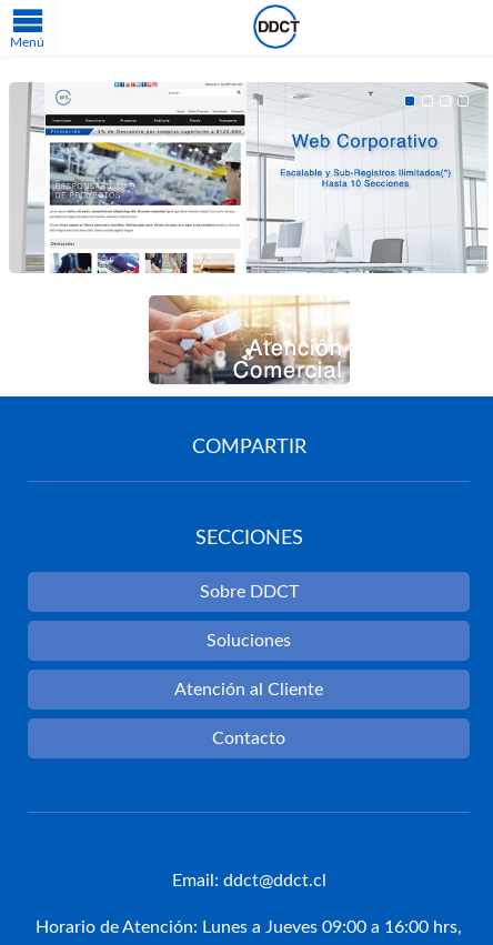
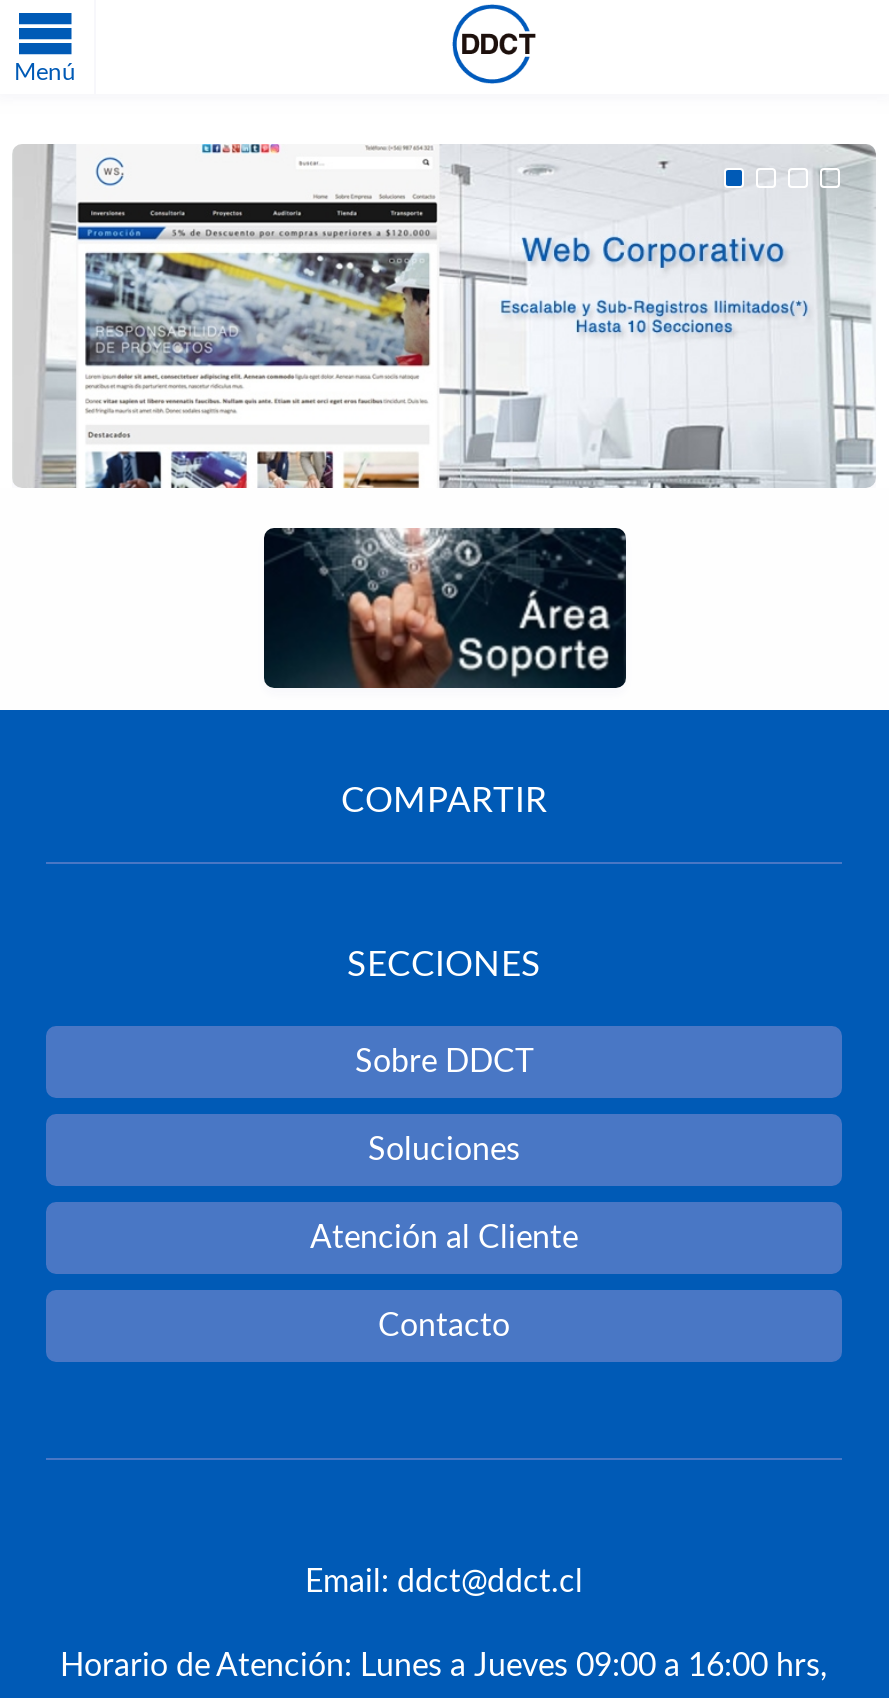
- [image]
+ [image]
